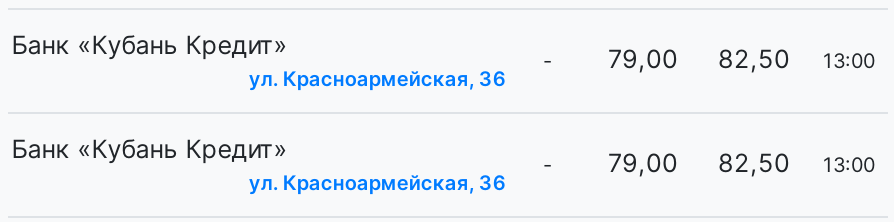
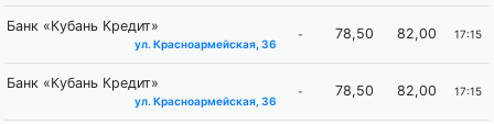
- 79,00
+ 78,50

- 82,50
+ 82,00

- 13:00
+ 17:15

- 79,00
+ 78,50

- 82,50
+ 82,00

- 13:00
+ 17:15
